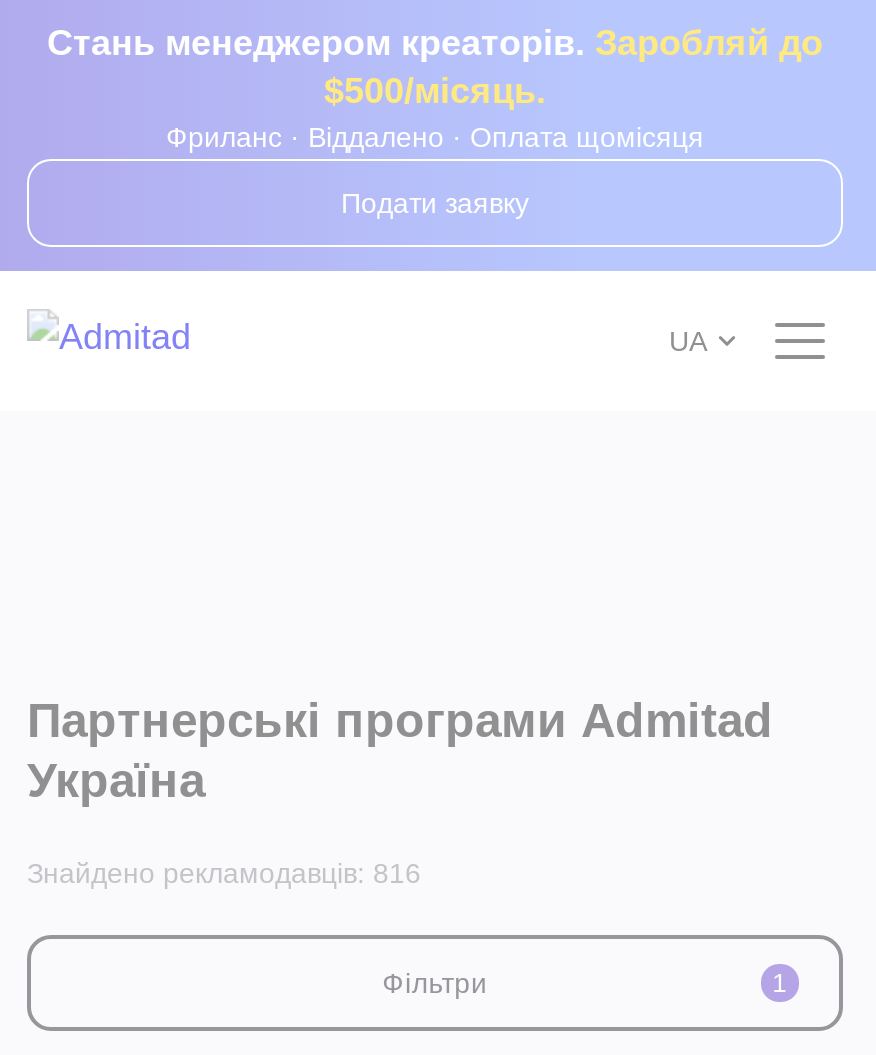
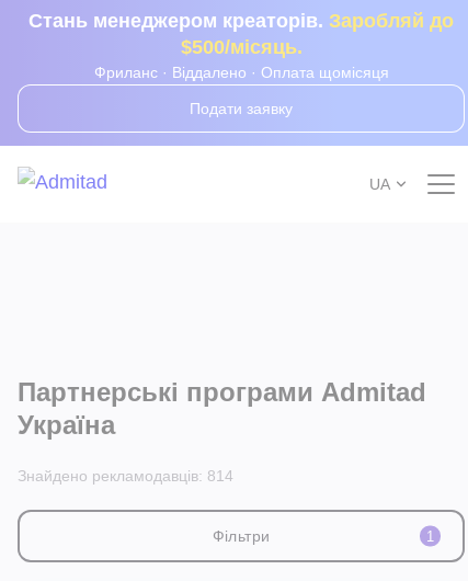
- Знайдено рекламодавців: 816
+ Знайдено рекламодавців: 814
